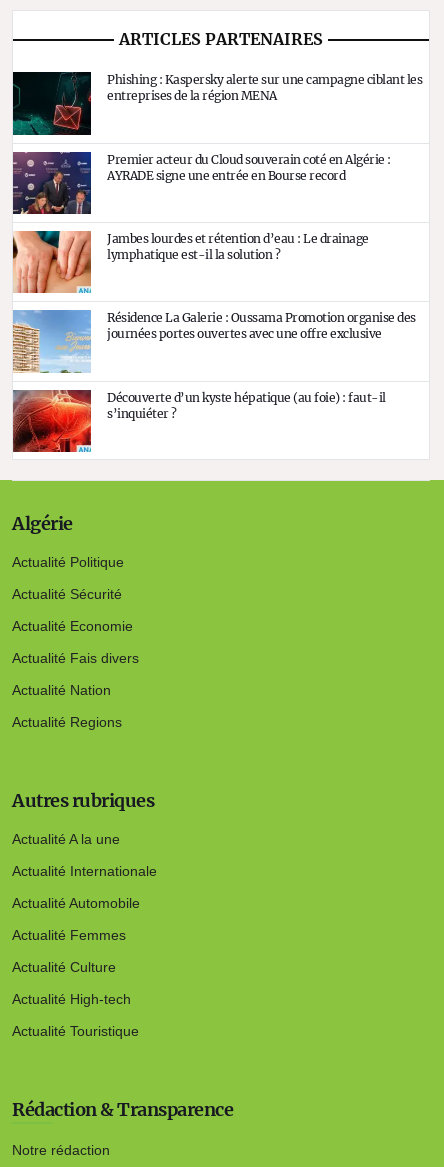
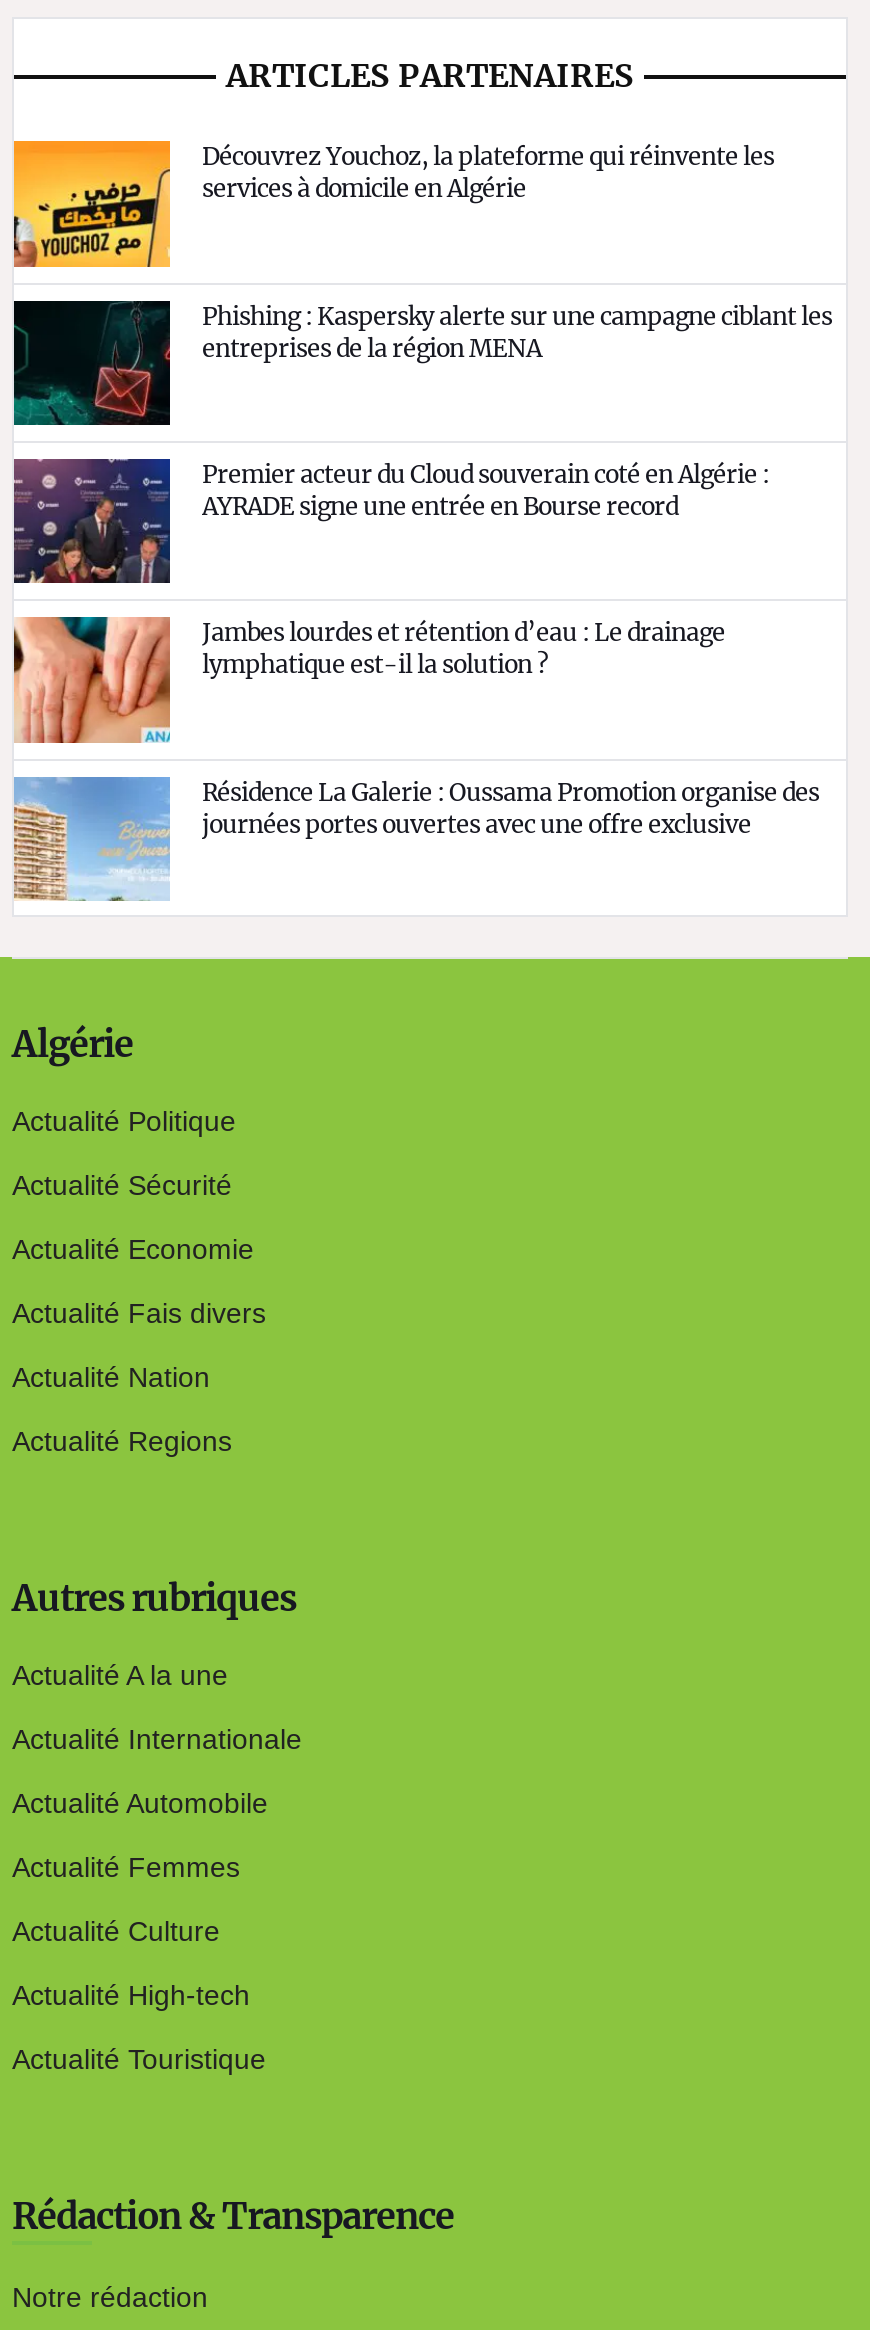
+ [image]
+ Découvrez Youchoz, la plateforme qui réinvente les
+ services à domicile en Algérie

moved down: [image] | Phishing : Kaspersky alerte sur une campagne ciblant les | entreprises de la région MENA | ... | Résidence La Galerie : Oussama Promotion organise des | journées portes ouvertes avec une offre exclusive

moved down: [image]

- [image]
- Découverte d’un kyste hépatique (au foie) : faut-il
- s’inquiéter ?
